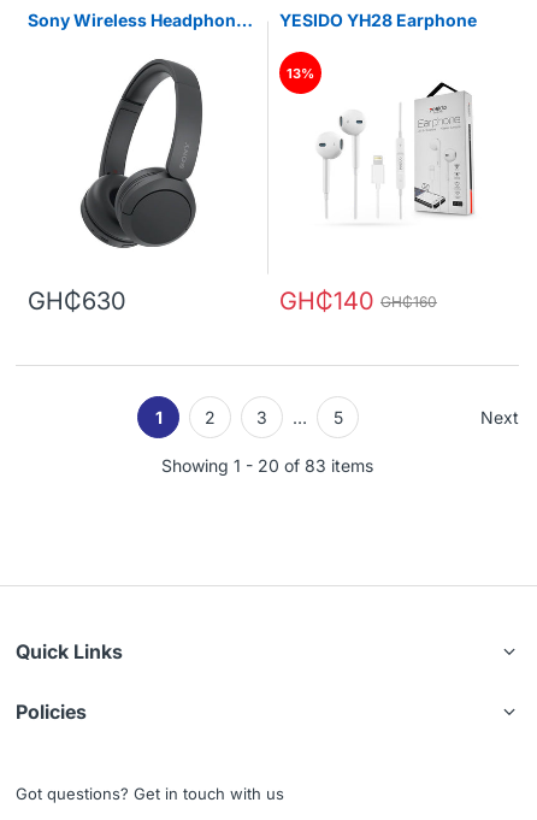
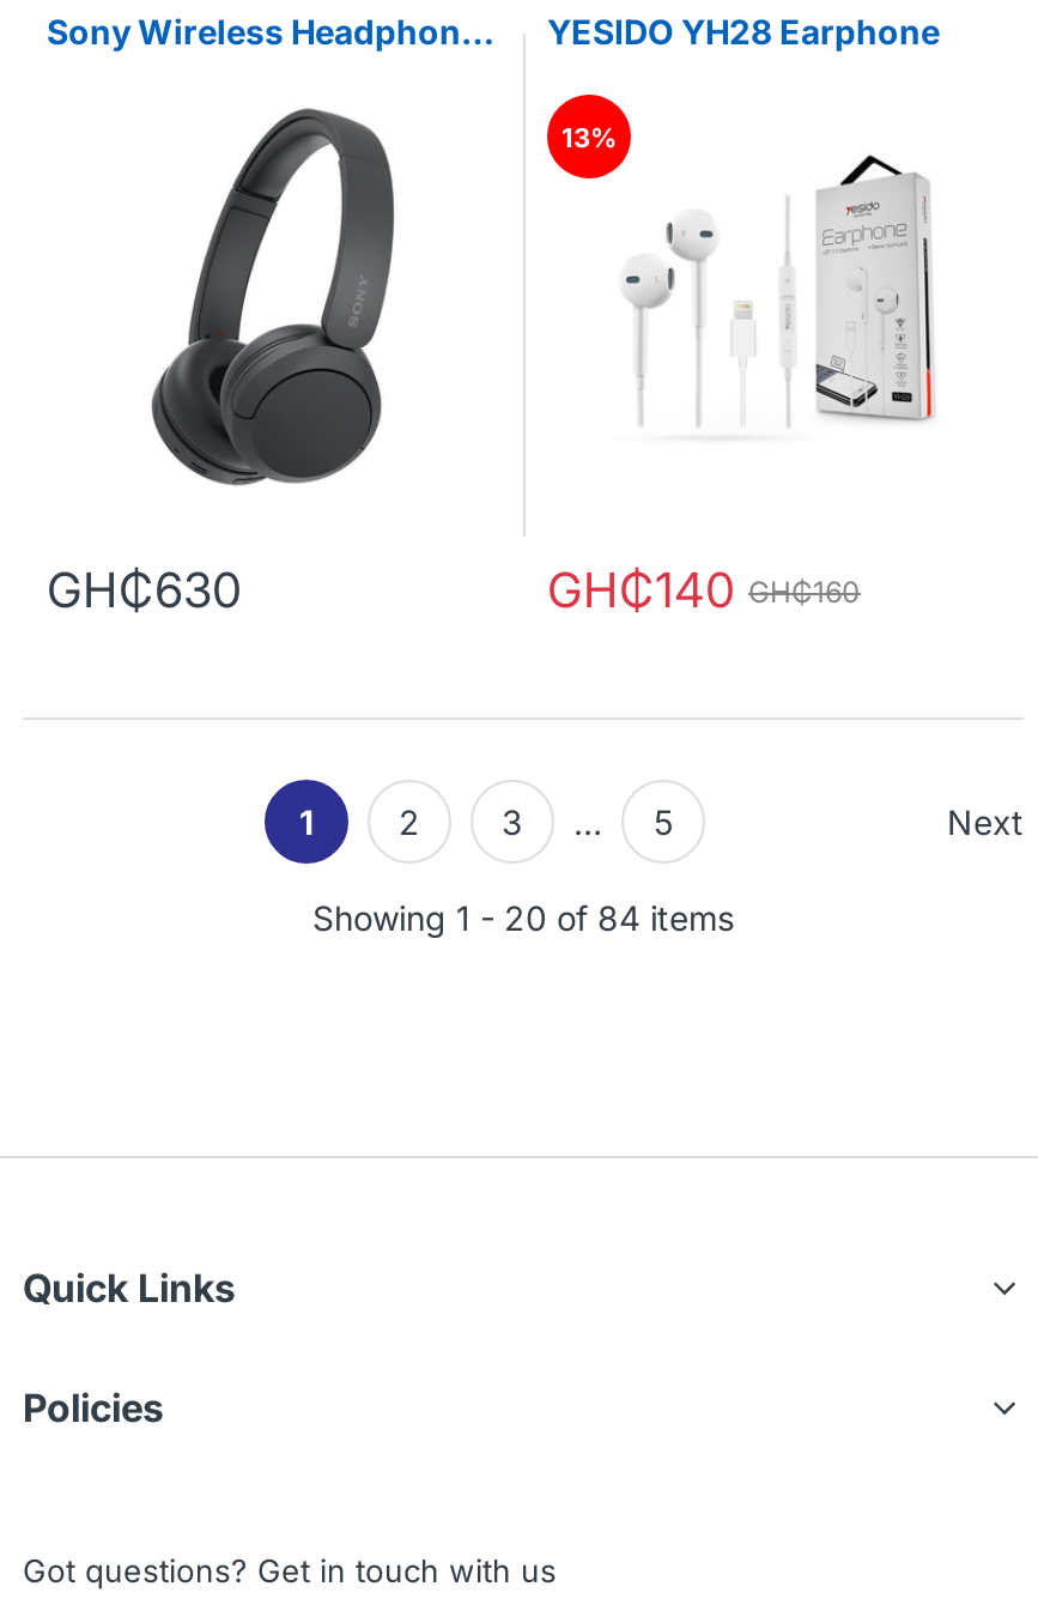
- Showing 1 - 20 of 83 items
+ Showing 1 - 20 of 84 items
